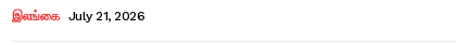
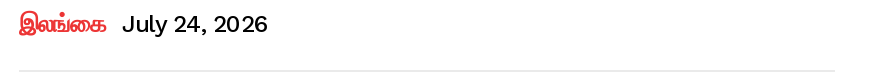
- இலங்கை July 21, 2026
+ இலங்கை July 24, 2026
